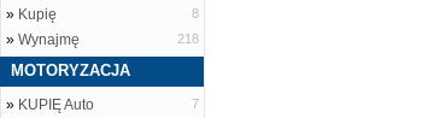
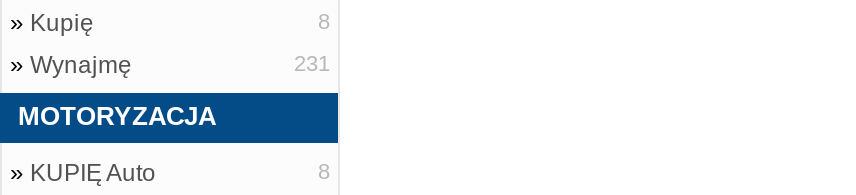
- 218
+ 231

- 7
+ 8
